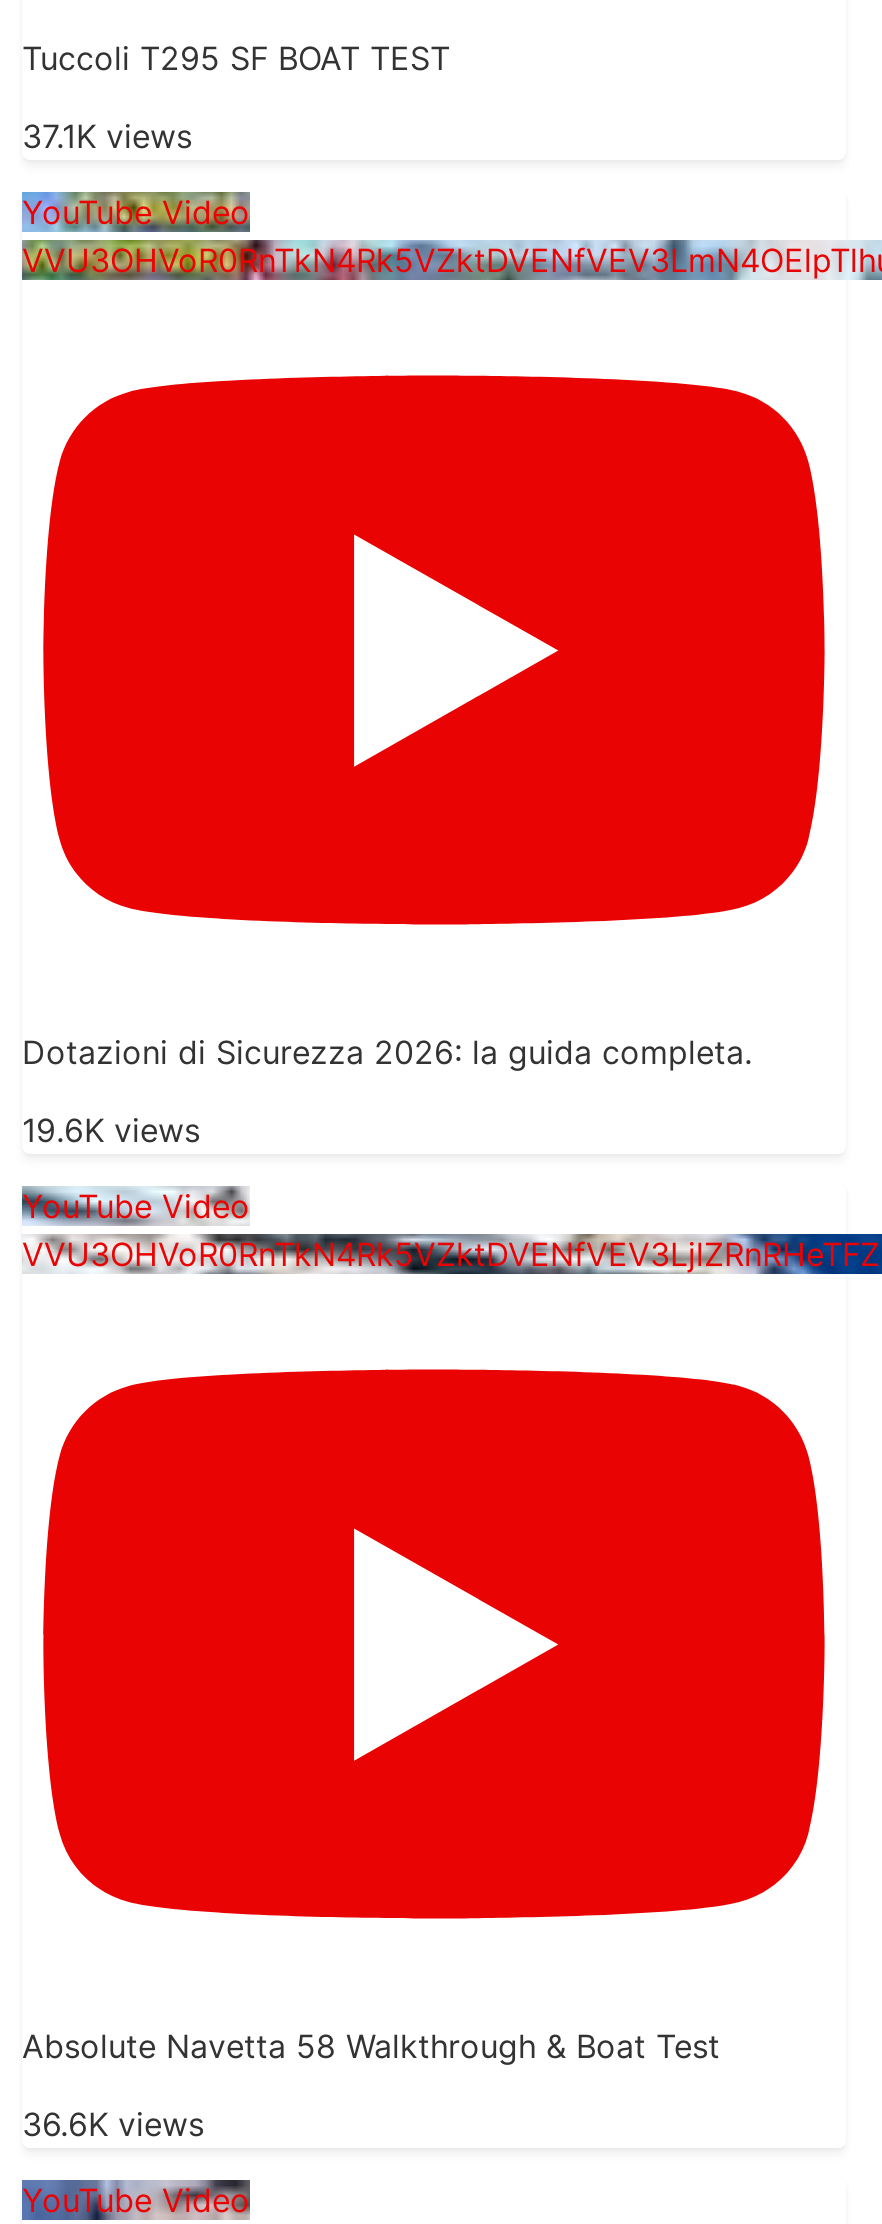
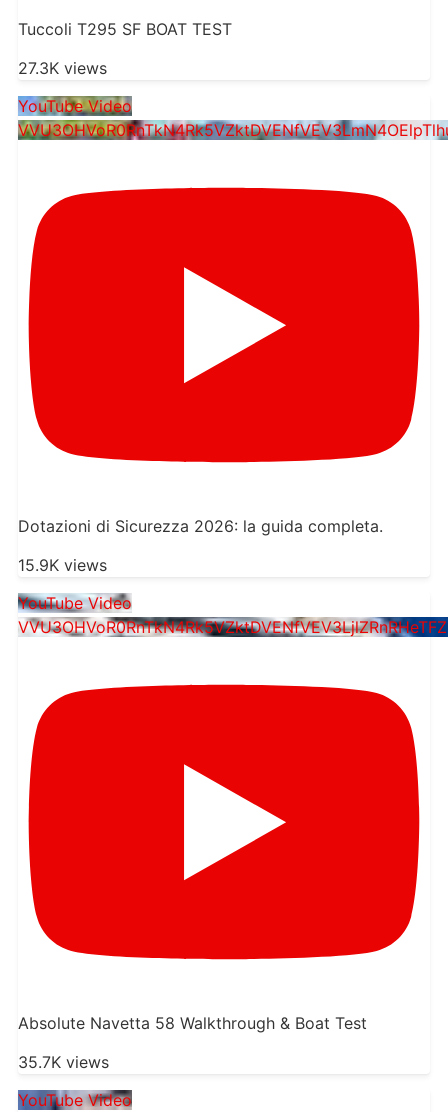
- 37.1K views
+ 27.3K views

- 19.6K views
+ 15.9K views

- 36.6K views
+ 35.7K views
